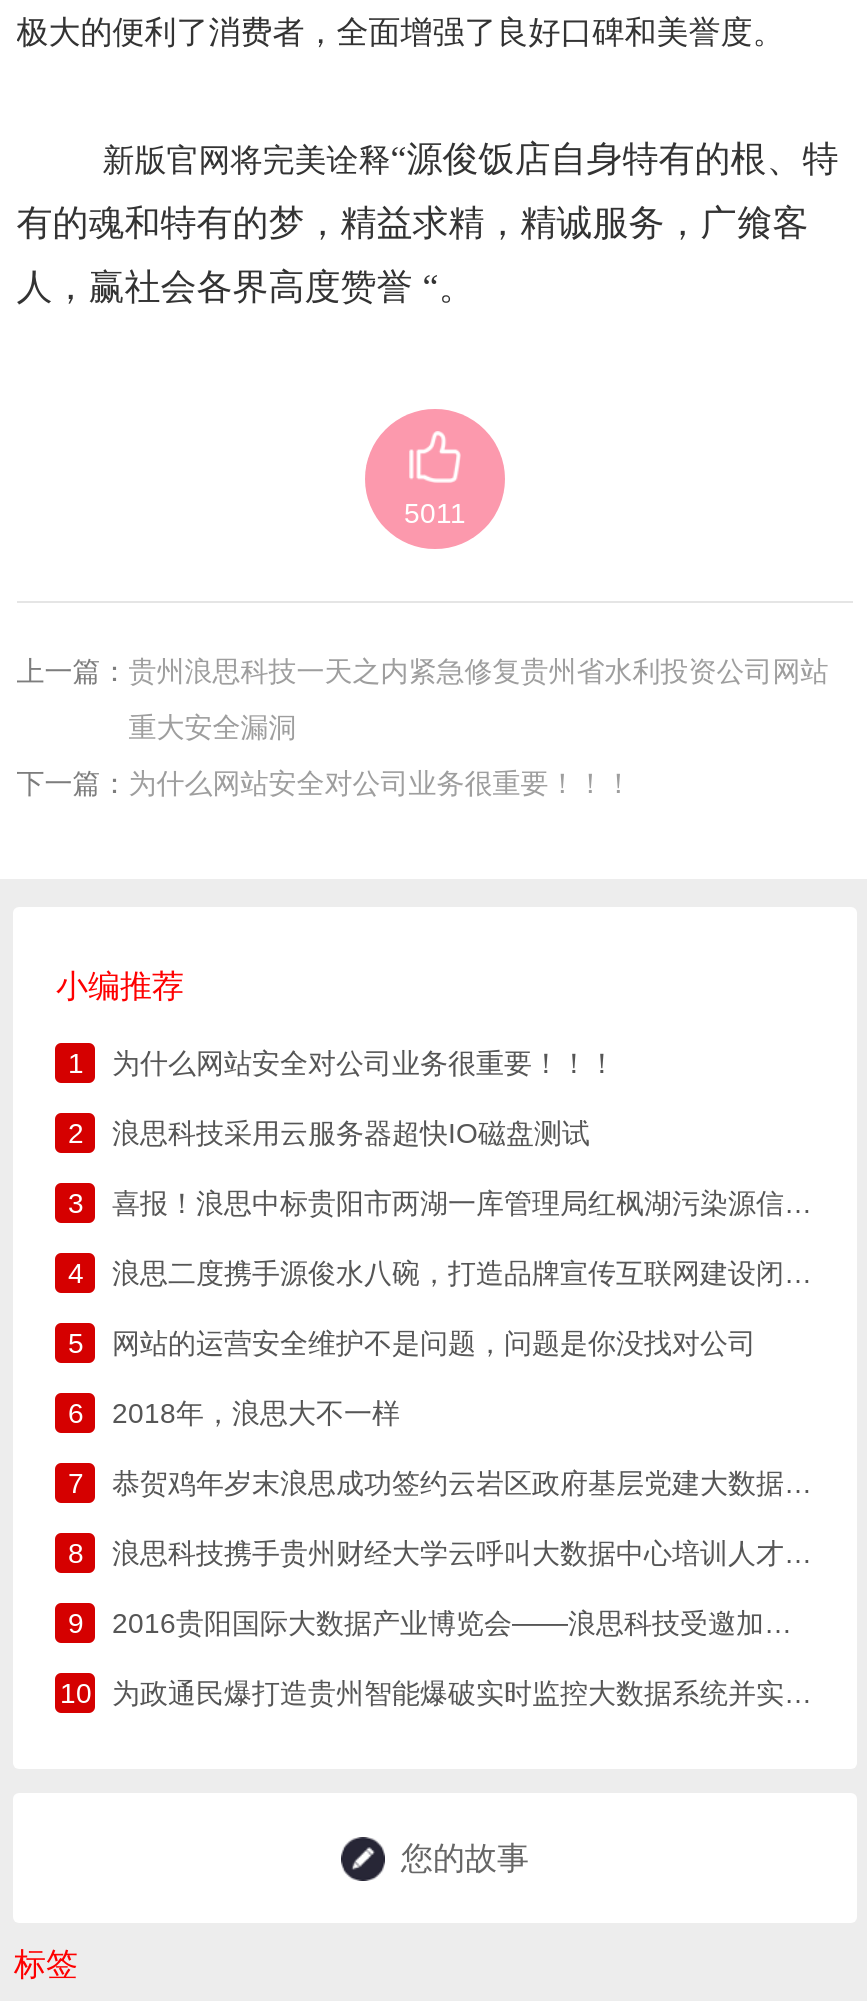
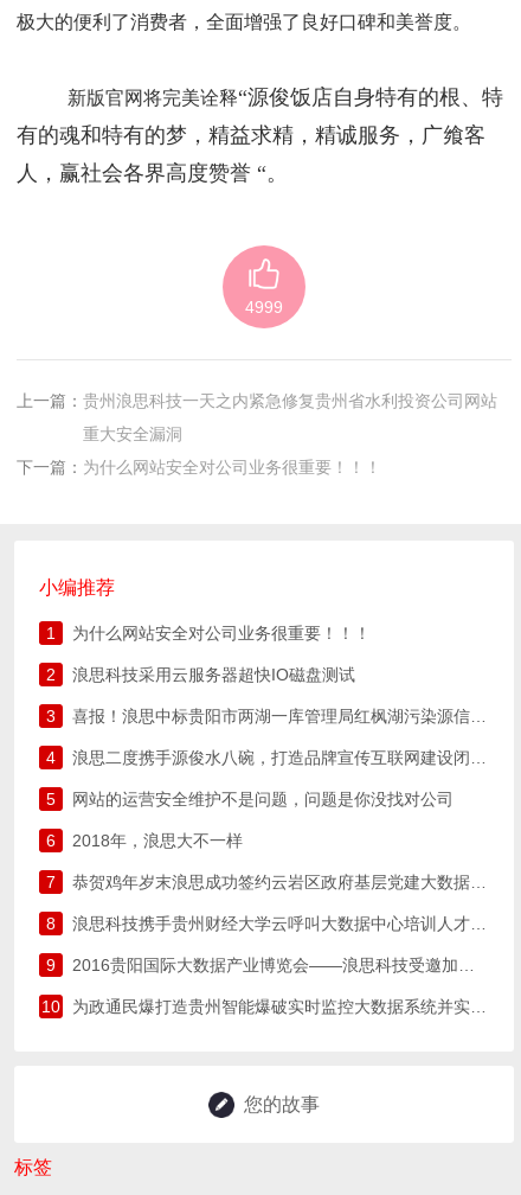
- 5011
+ 4999
